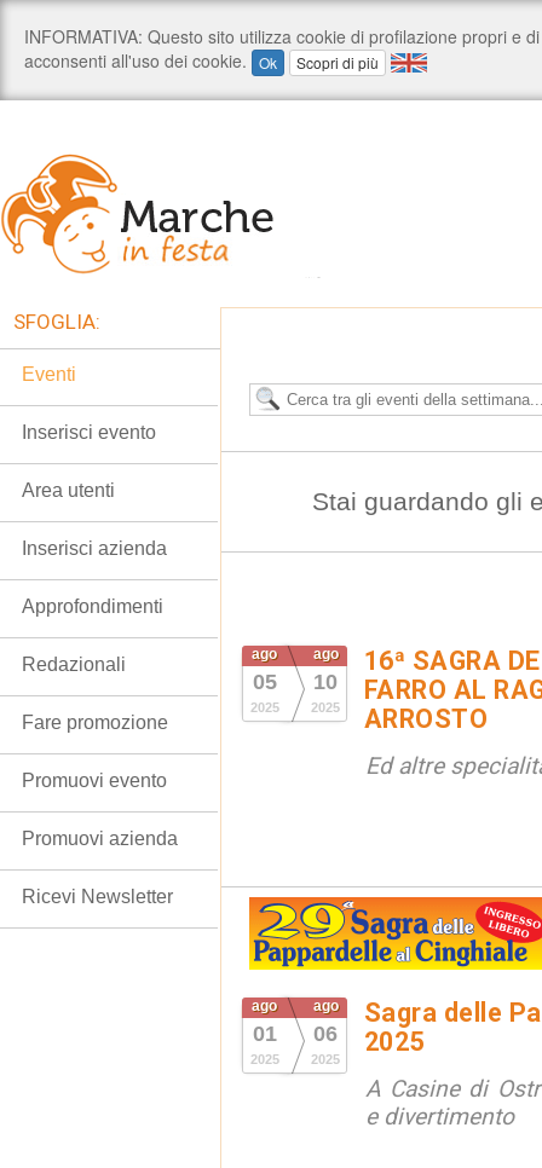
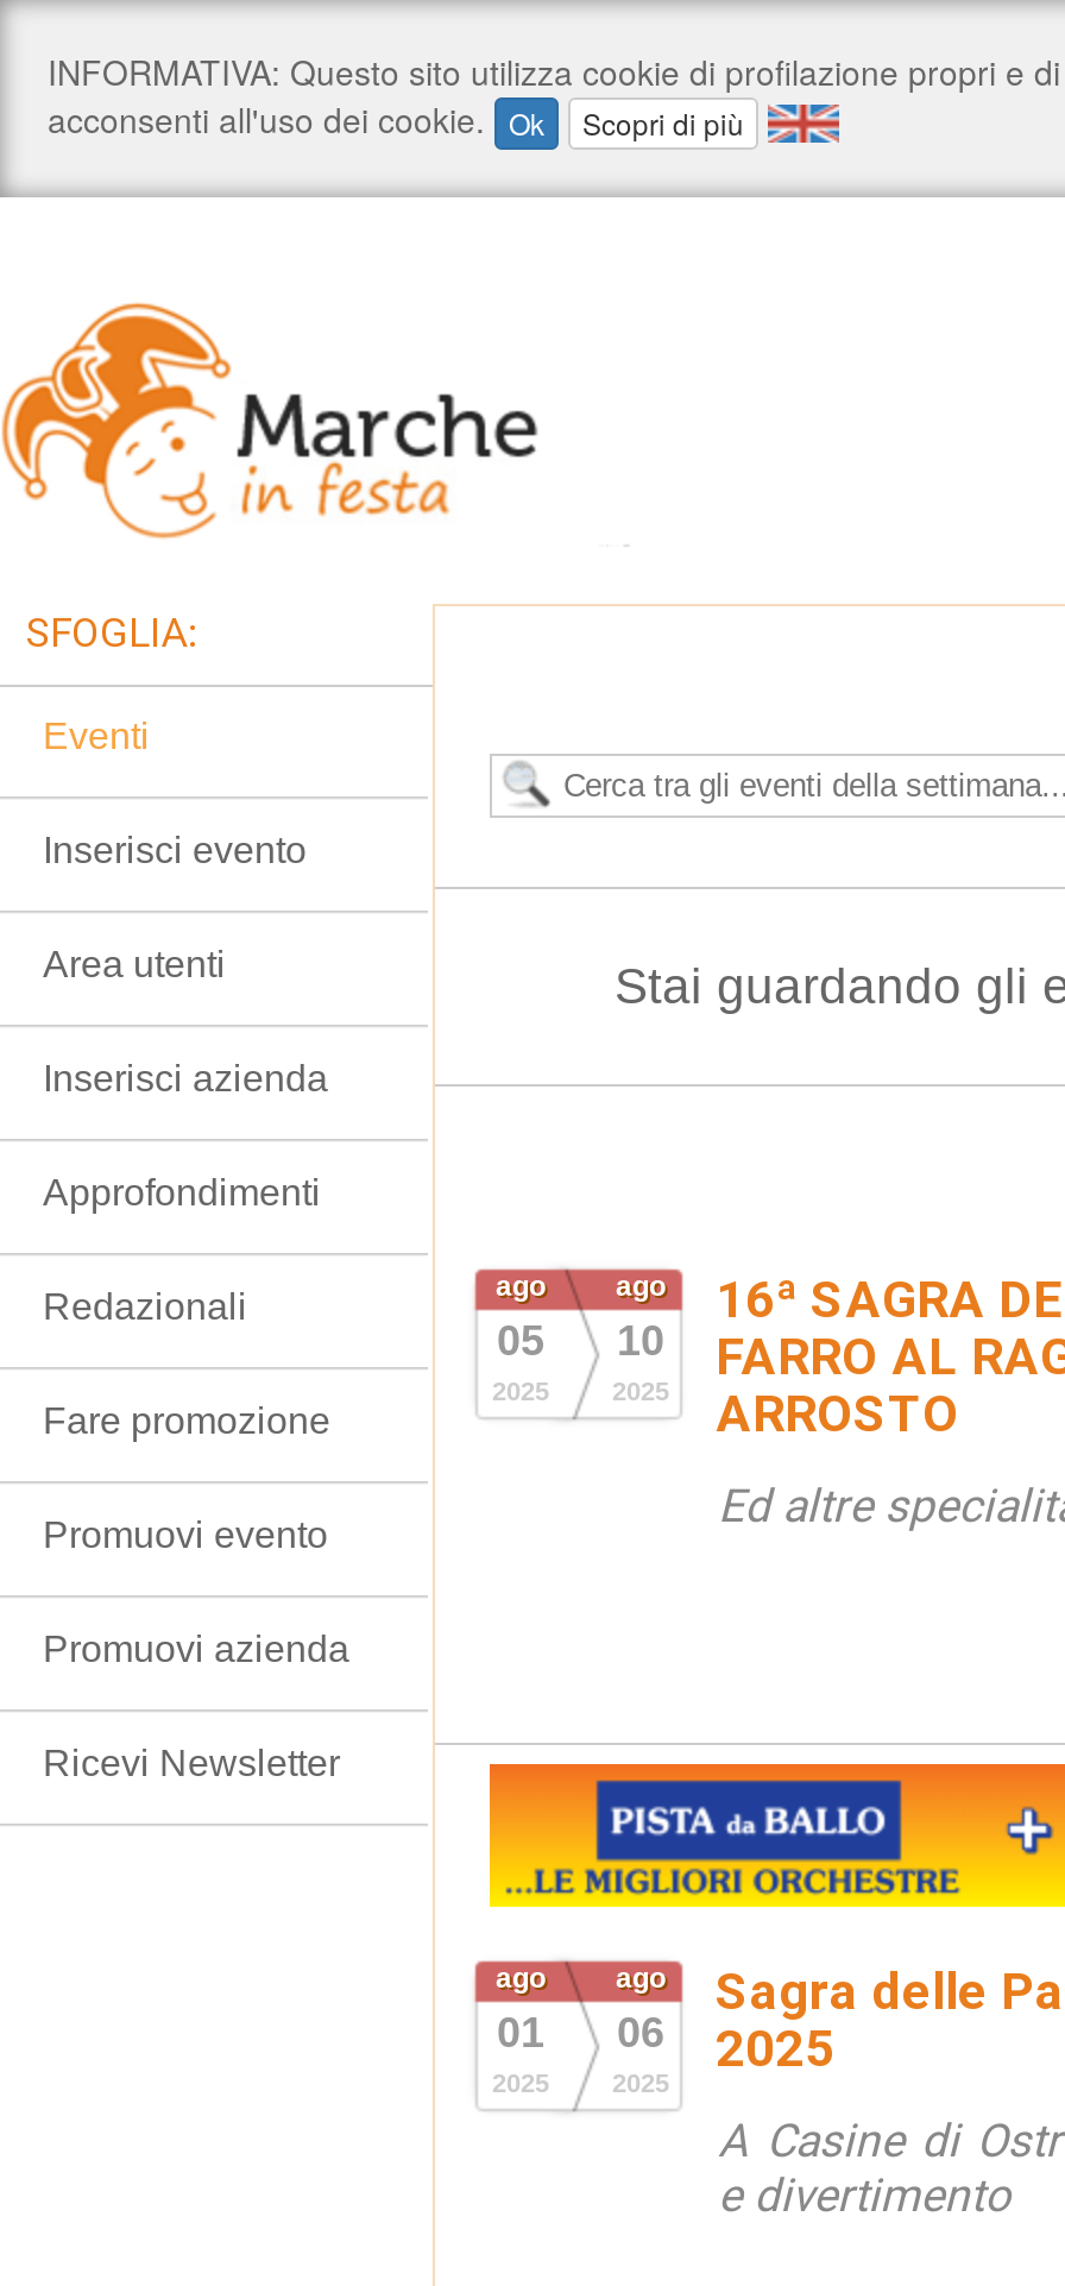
- [image]
+ [image]
